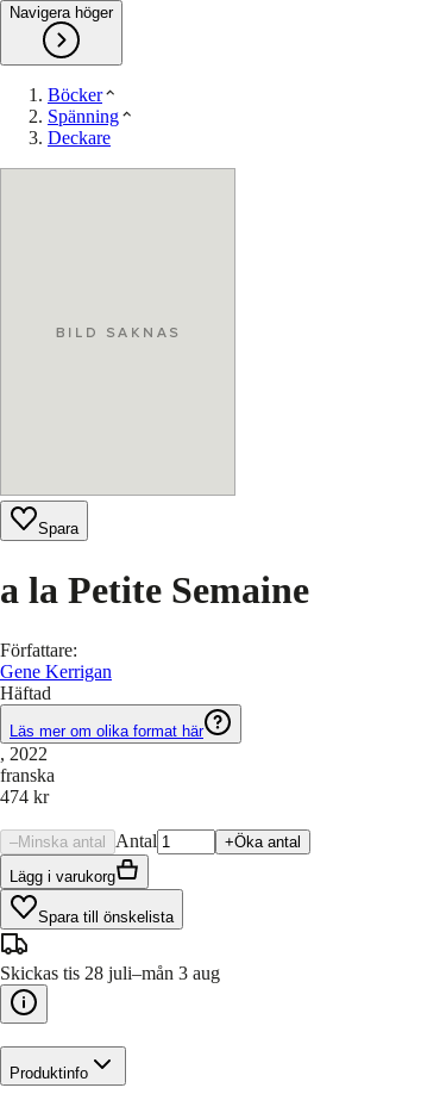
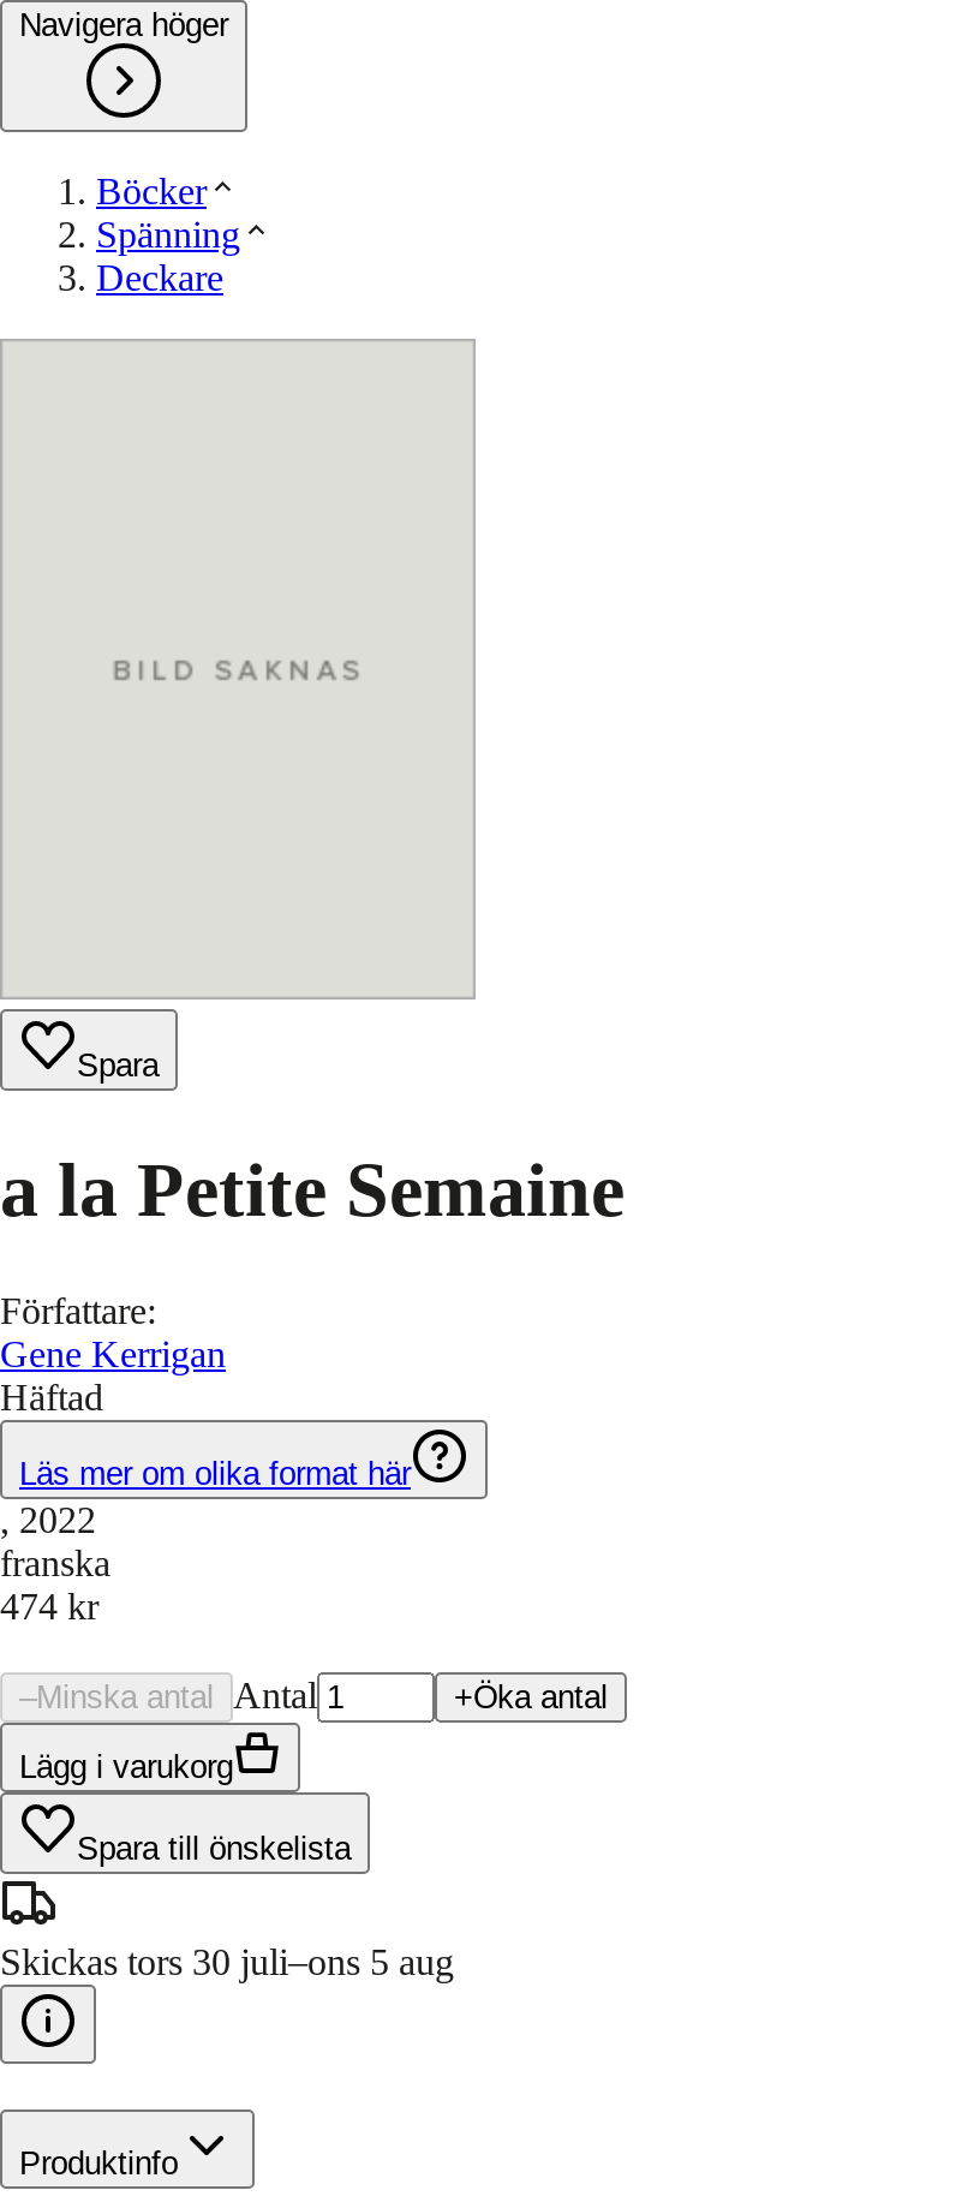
- Skickas tis 28 juli–mån 3 aug
+ Skickas tors 30 juli–ons 5 aug
